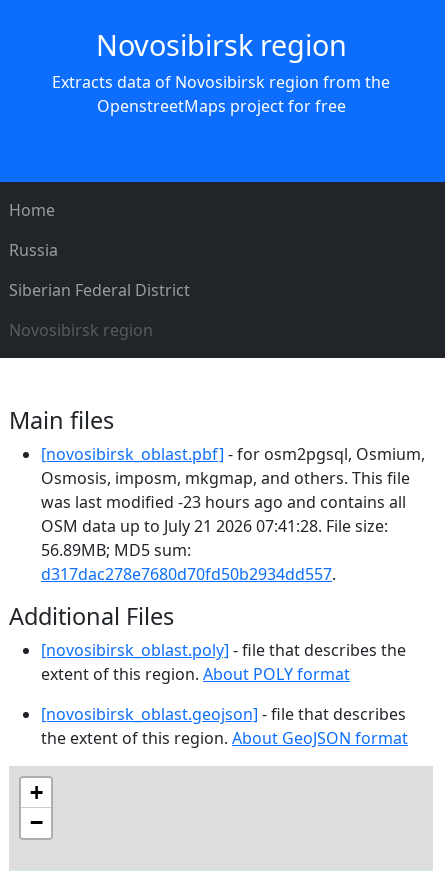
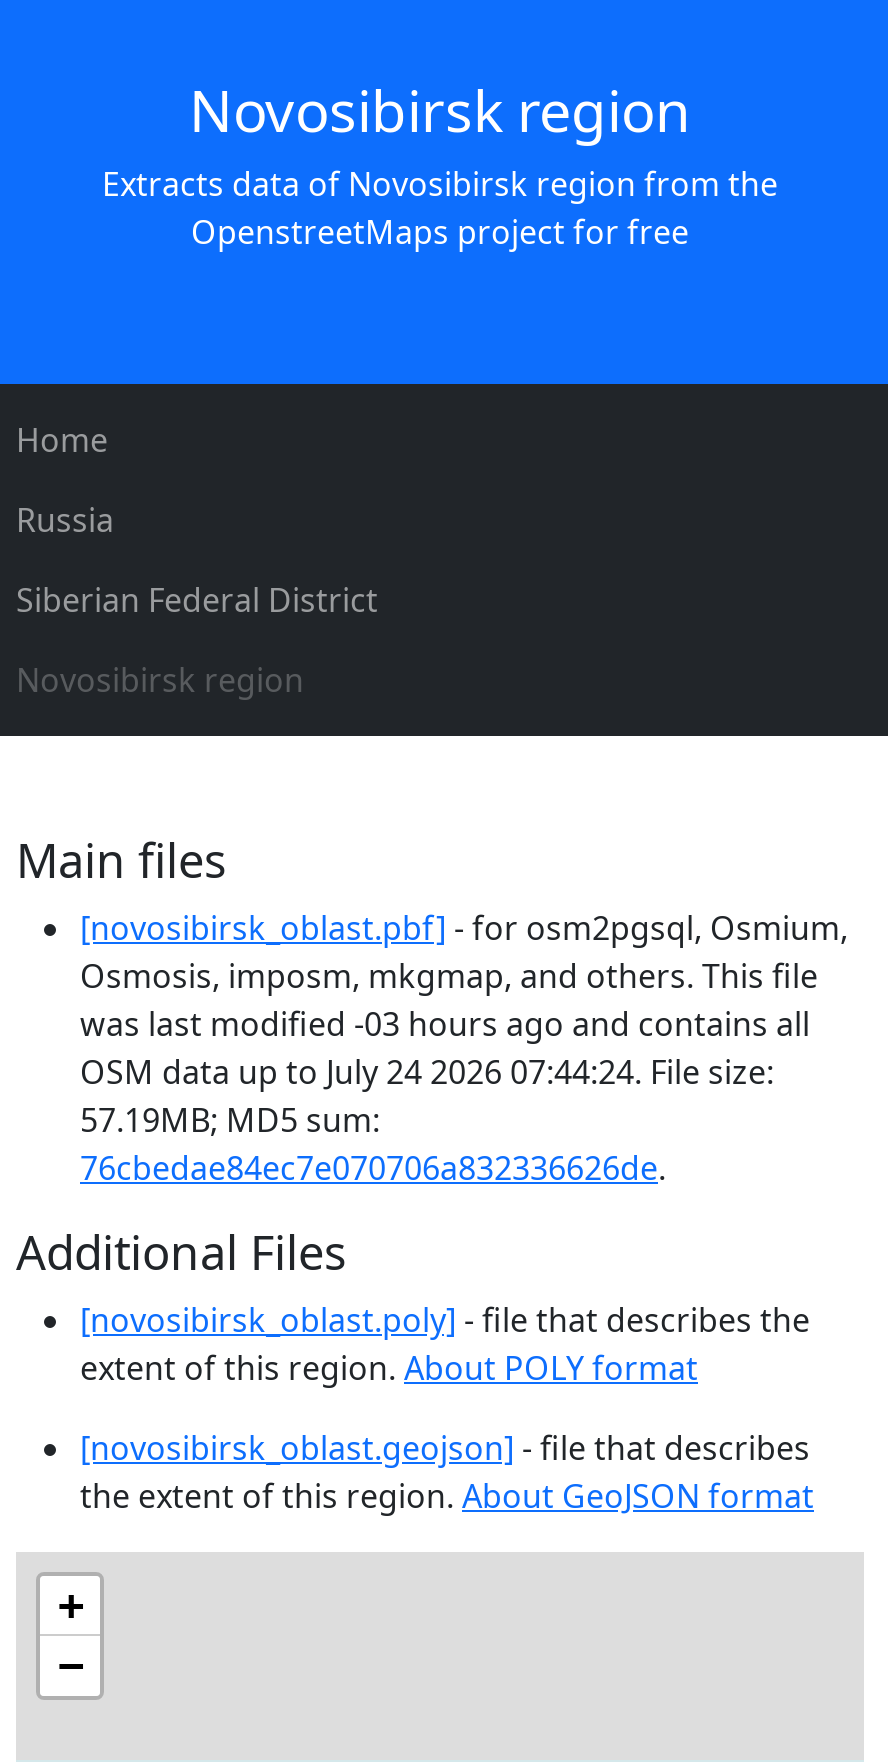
- was last modified -23 hours ago and contains all
- OSM data up to July 21 2026 07:41:28. File size:
- 56.89MB; MD5 sum:
- d317dac278e7680d70fd50b2934dd557.
+ was last modified -03 hours ago and contains all
+ OSM data up to July 24 2026 07:44:24. File size:
+ 57.19MB; MD5 sum:
+ 76cbedae84ec7e070706a832336626de.
